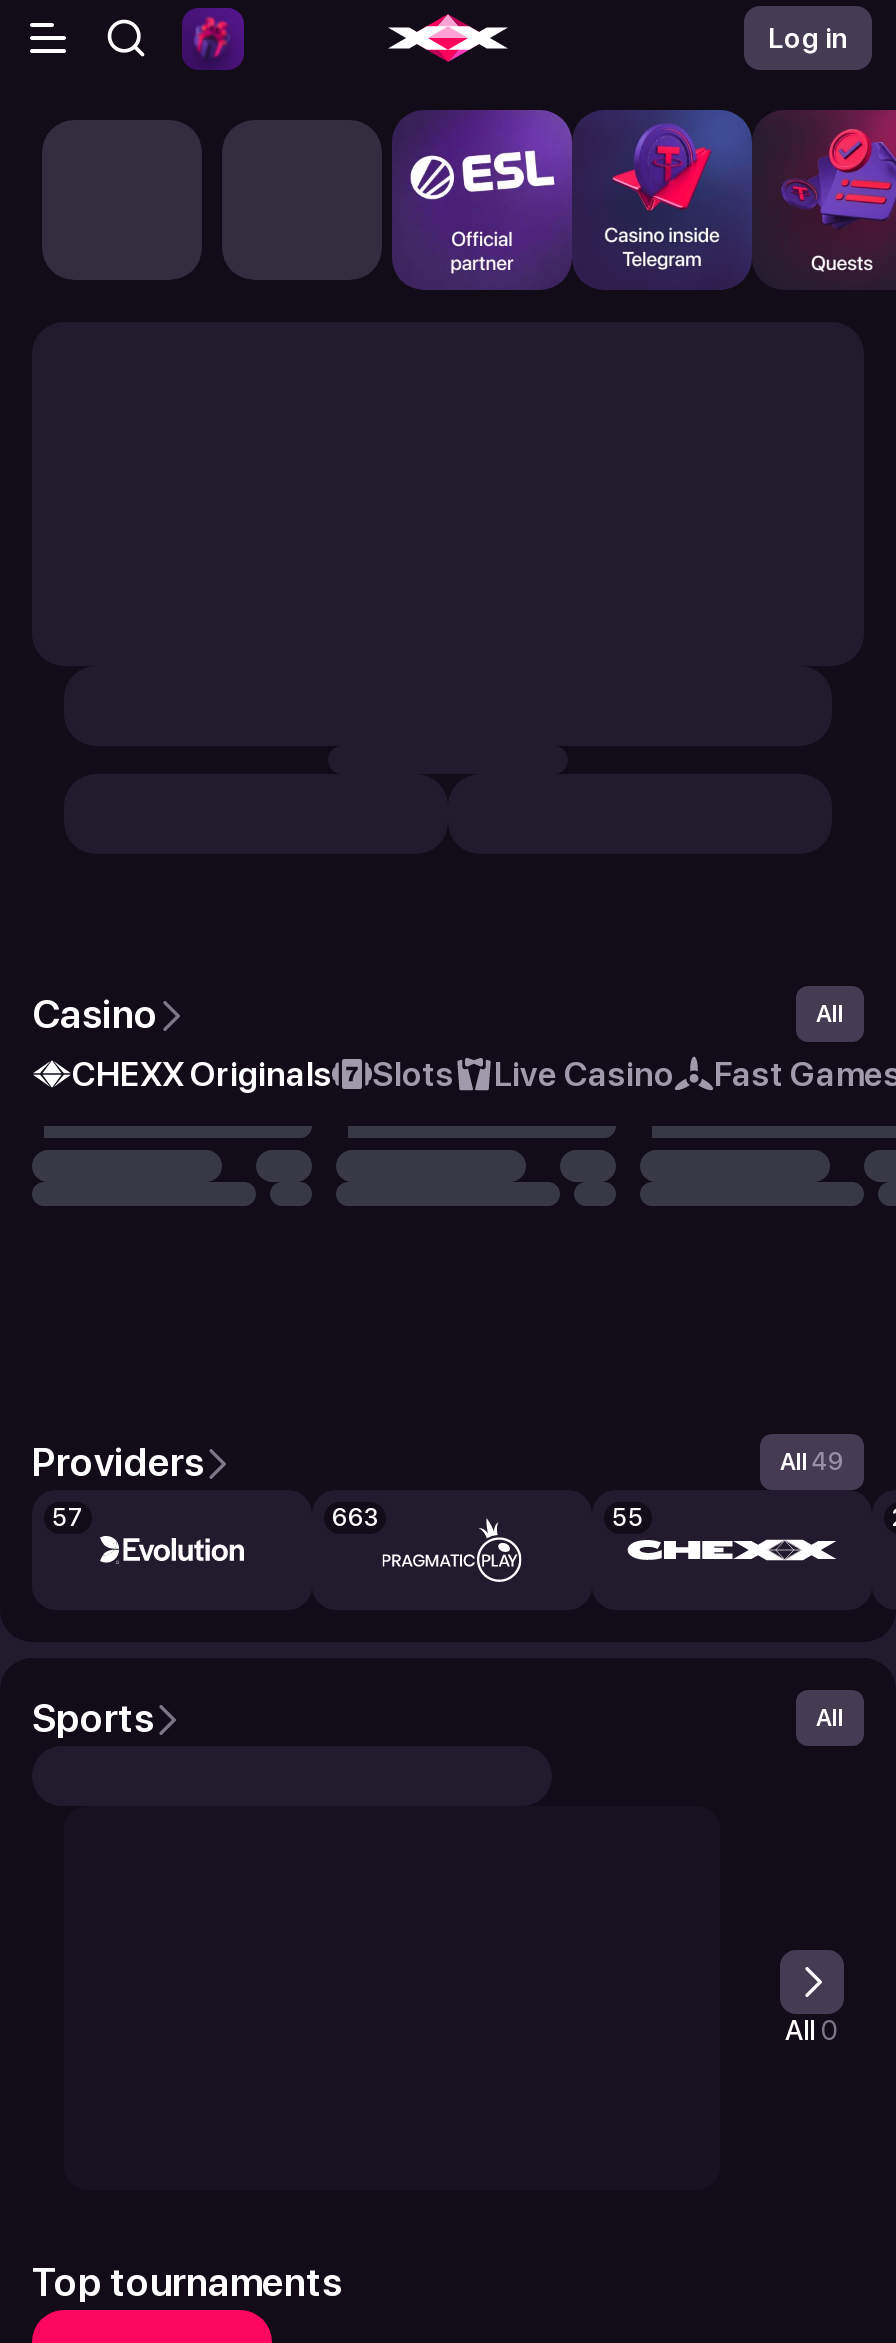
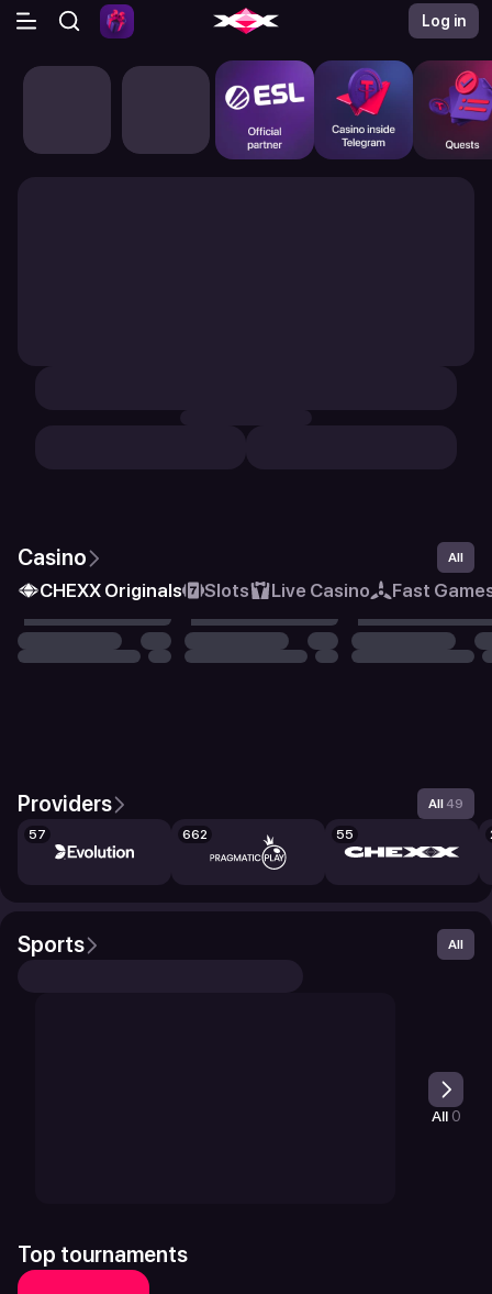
- 663
+ 662
